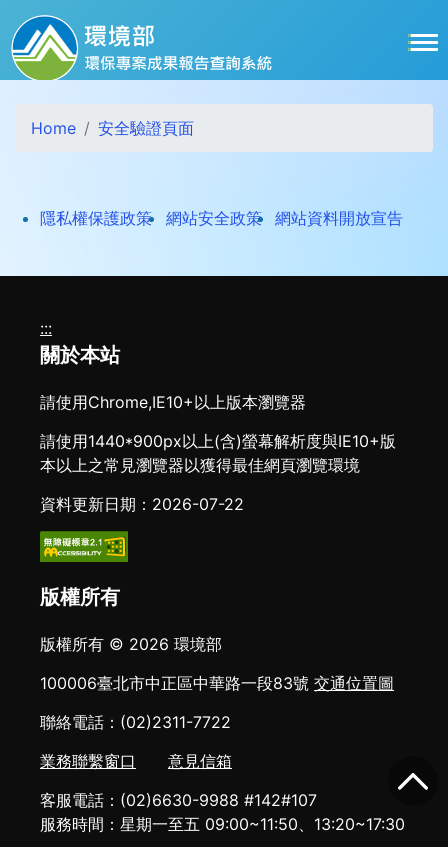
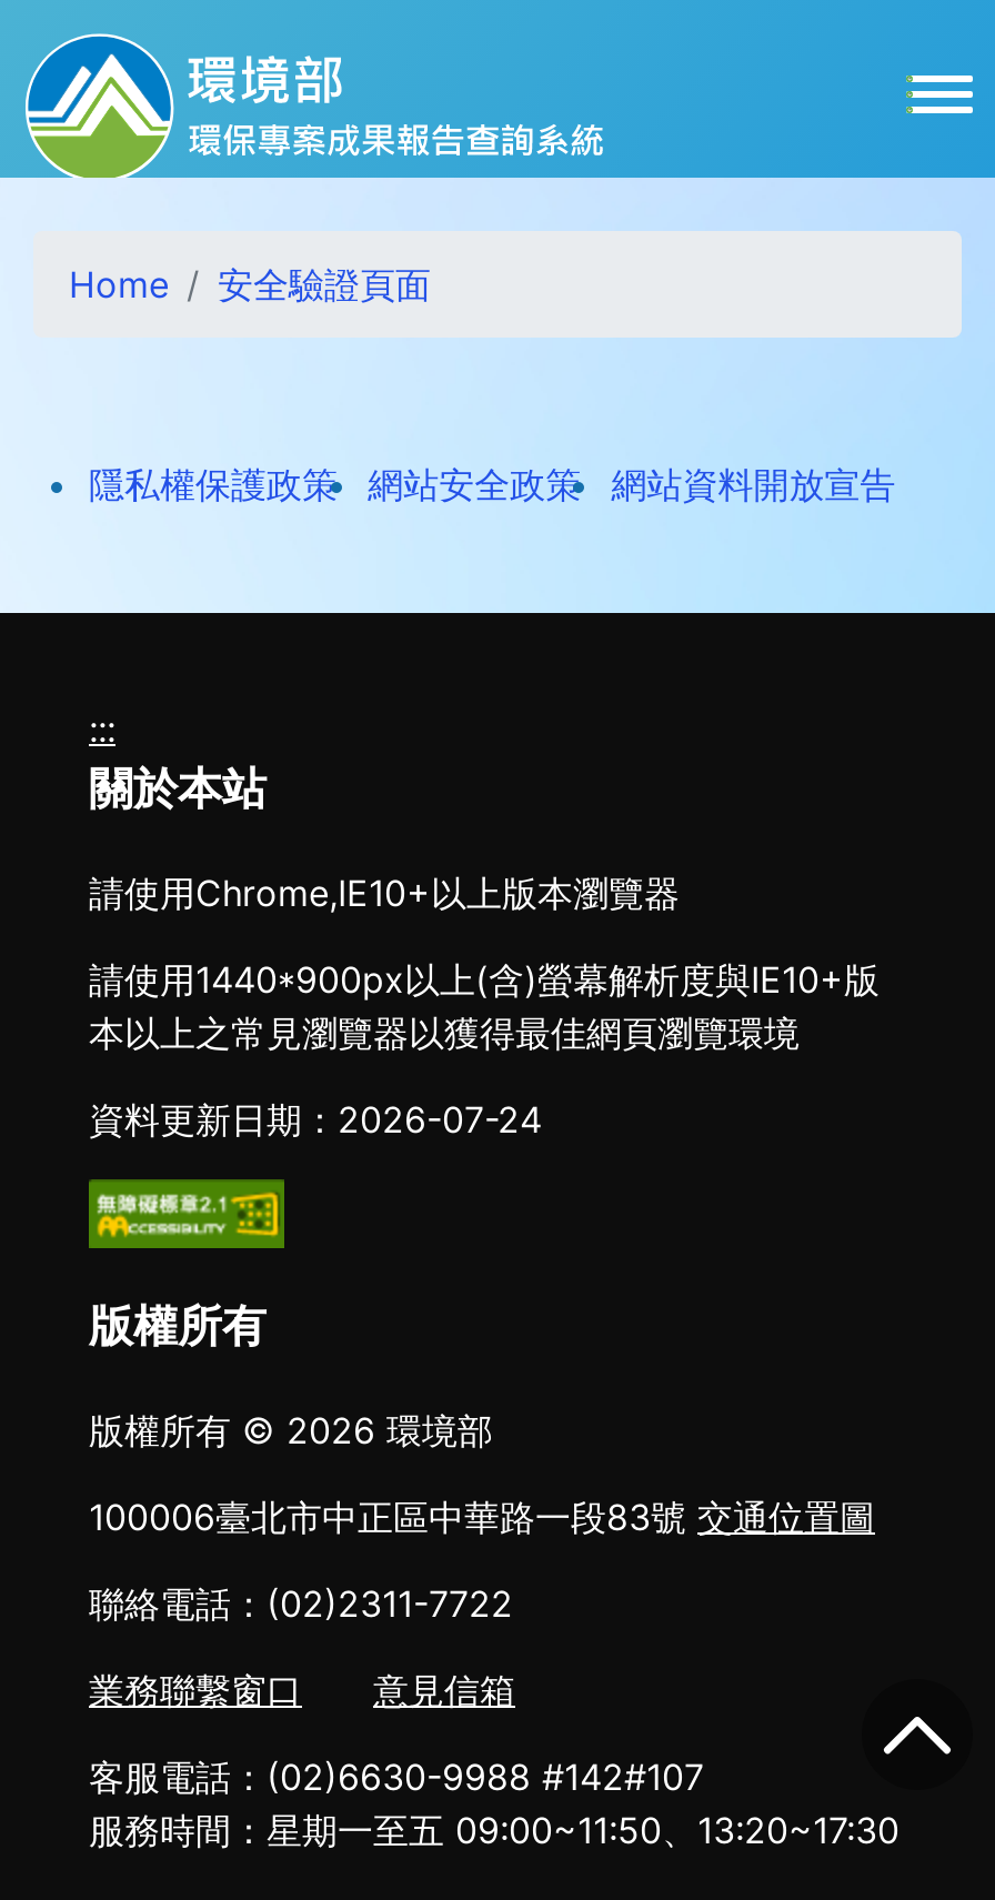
- 資料更新日期：2026-07-22
+ 資料更新日期：2026-07-24
